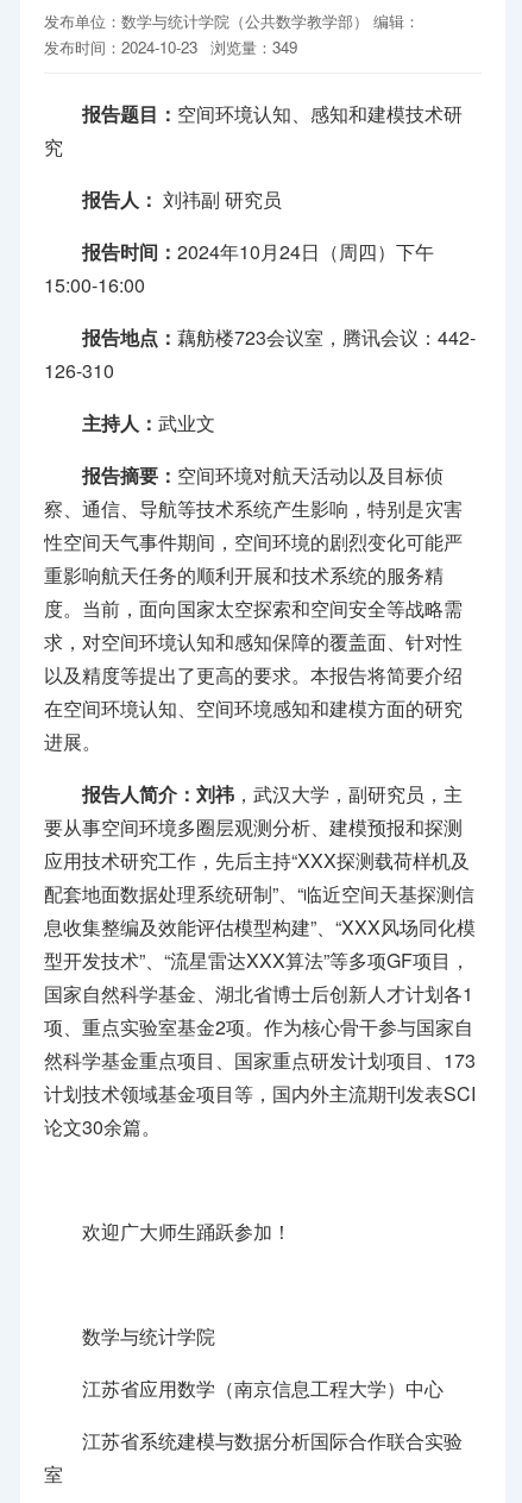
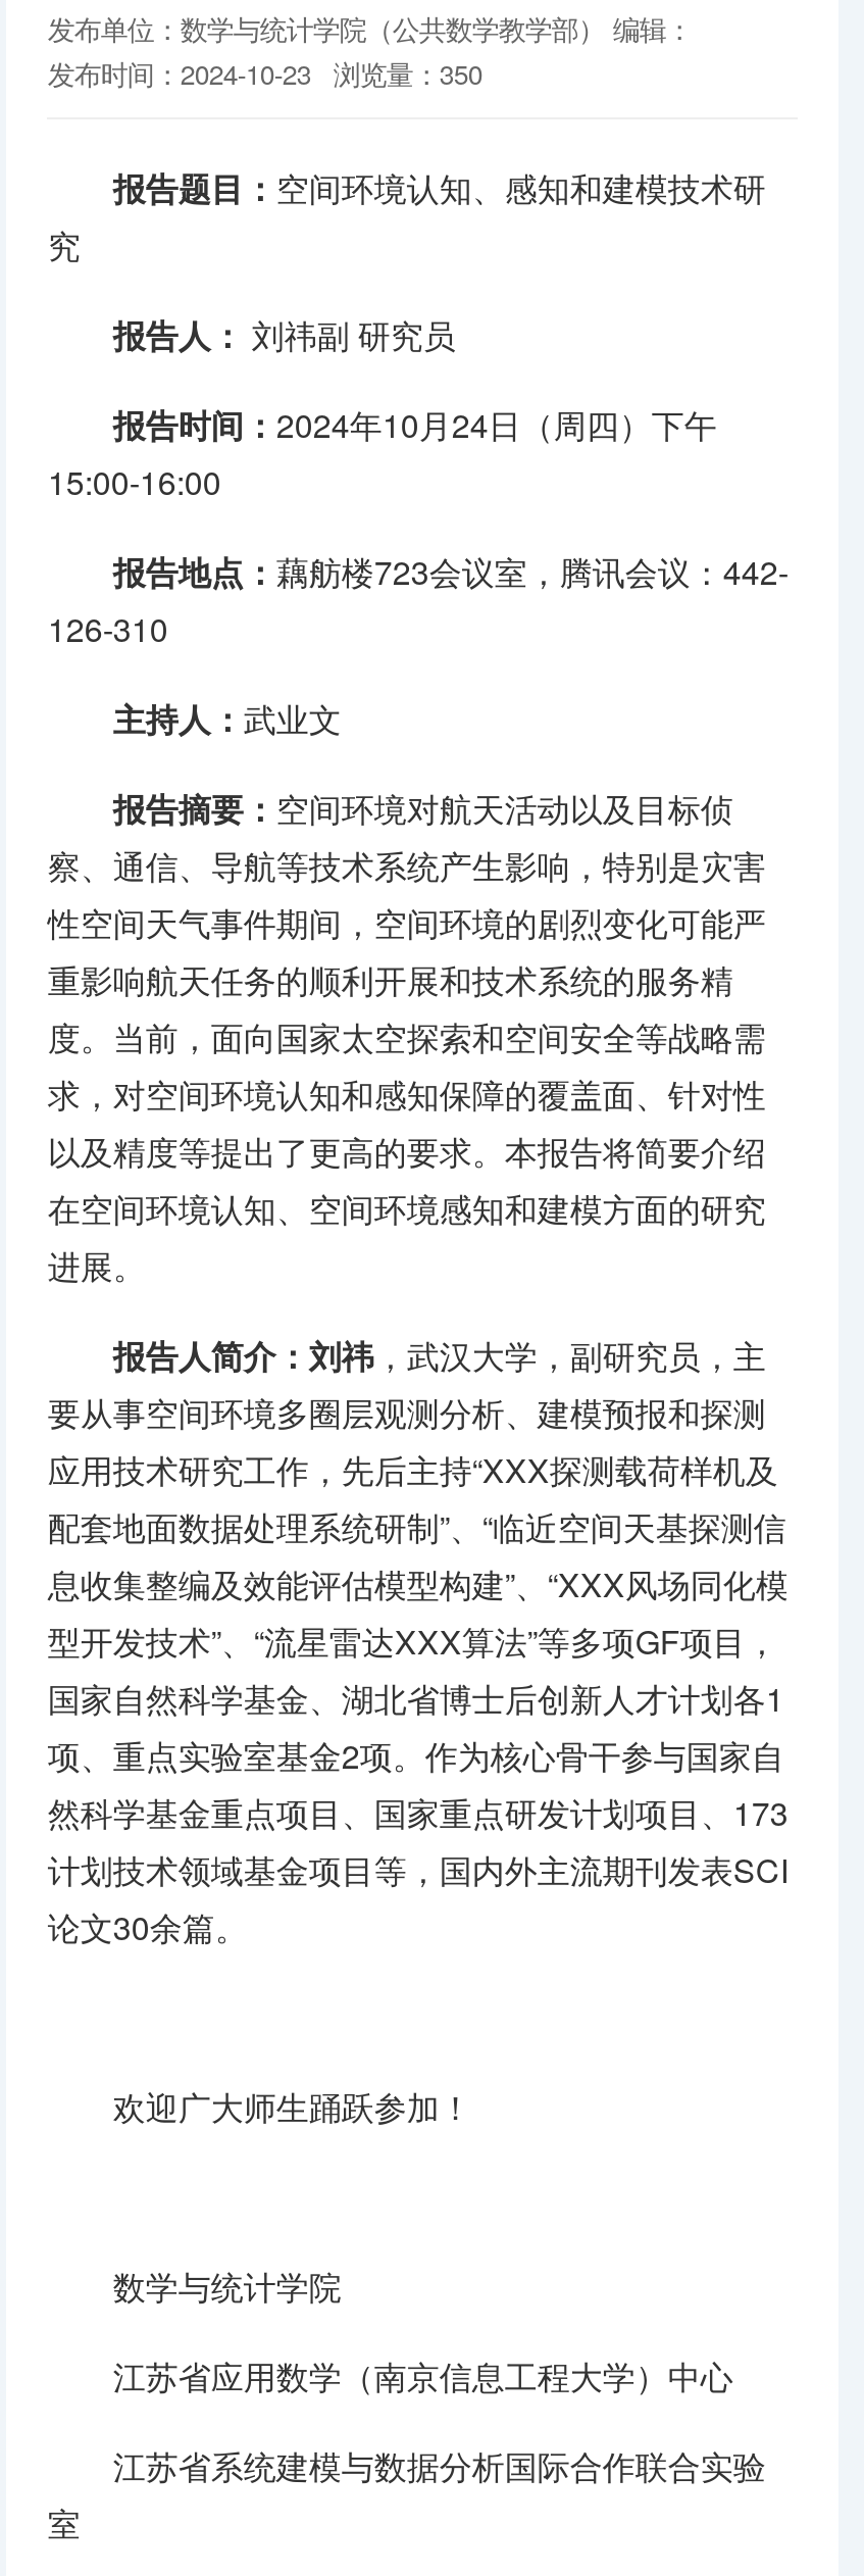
- 发布时间：2024-10-23 浏览量：349
+ 发布时间：2024-10-23 浏览量：350
